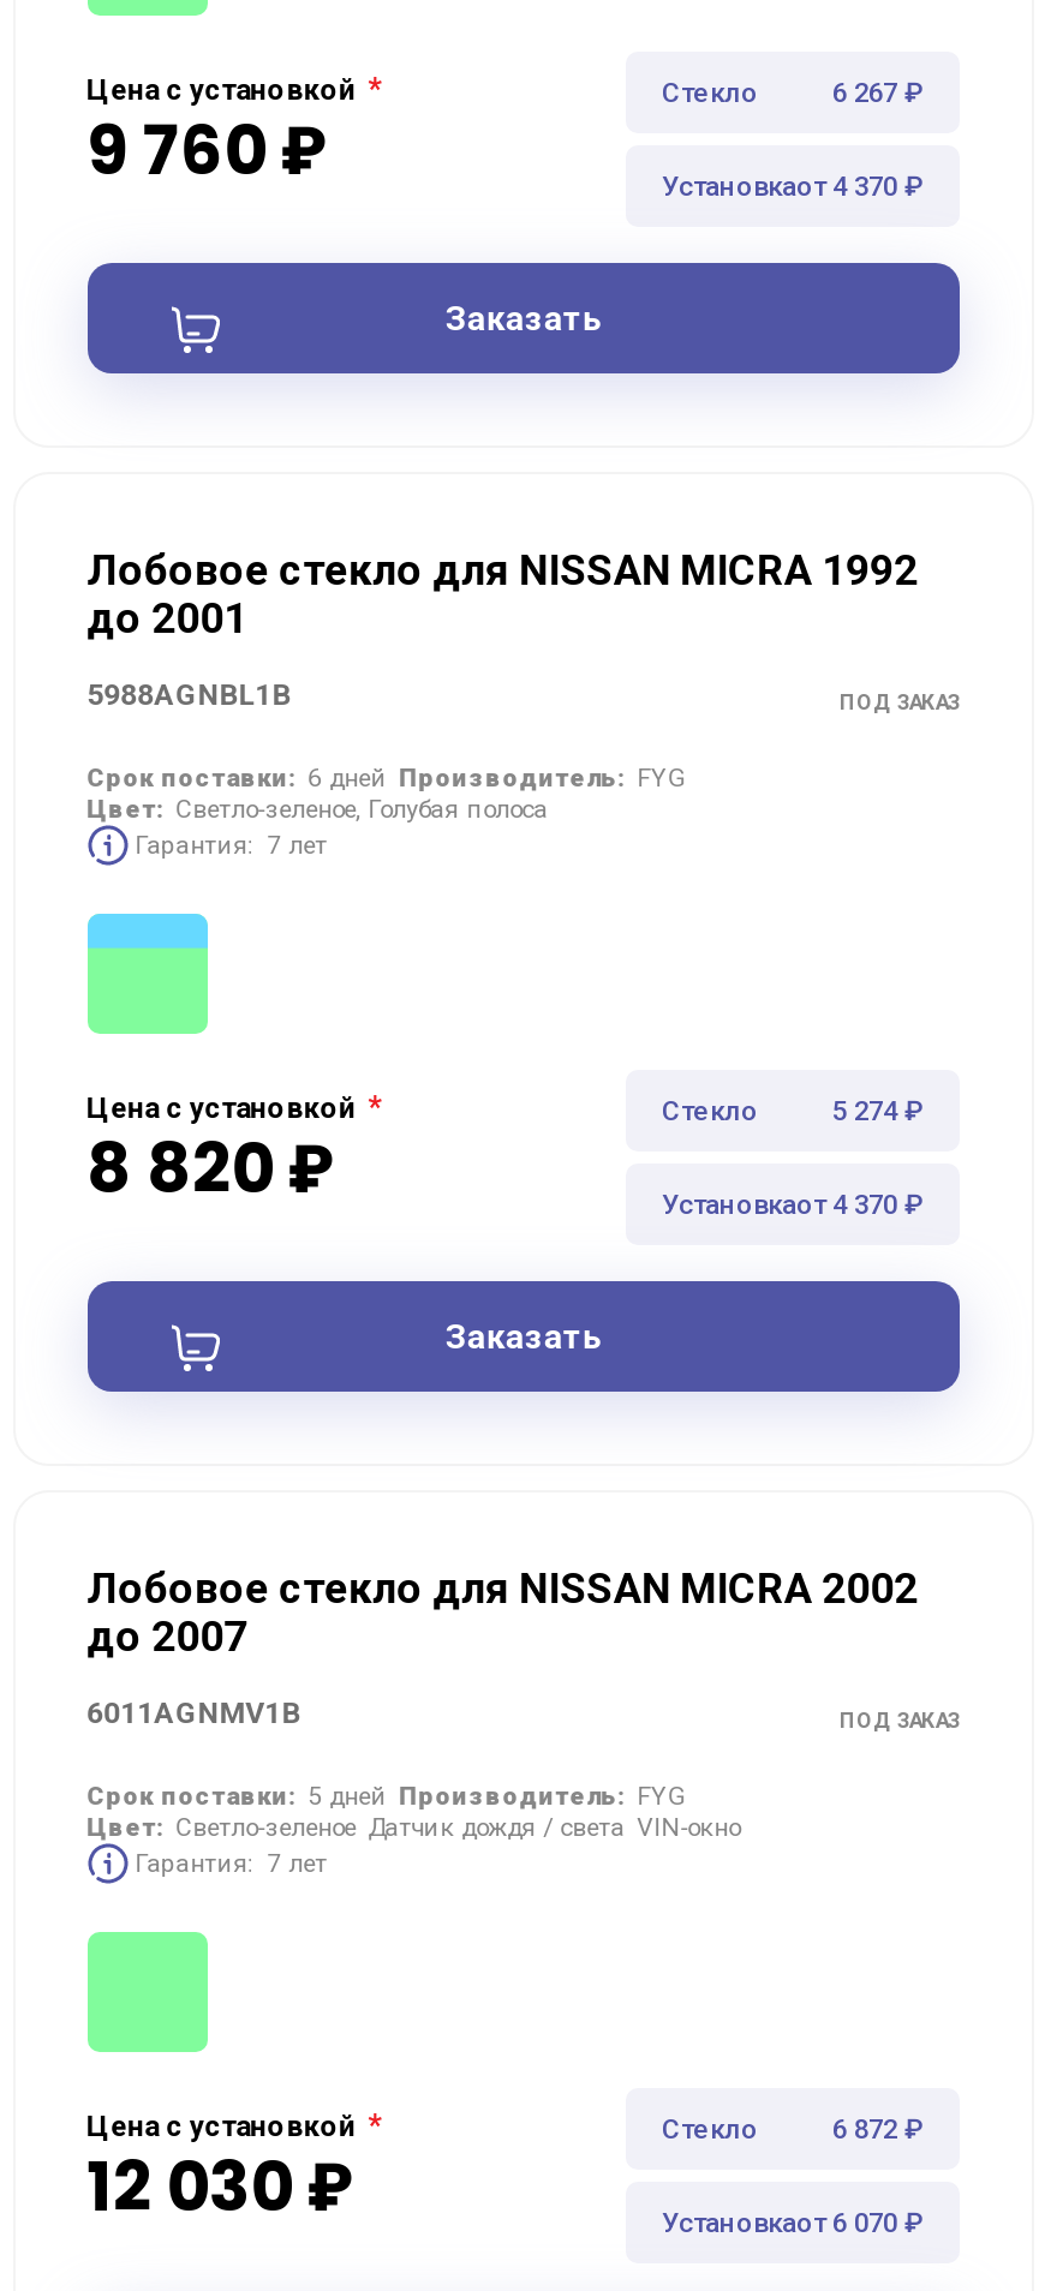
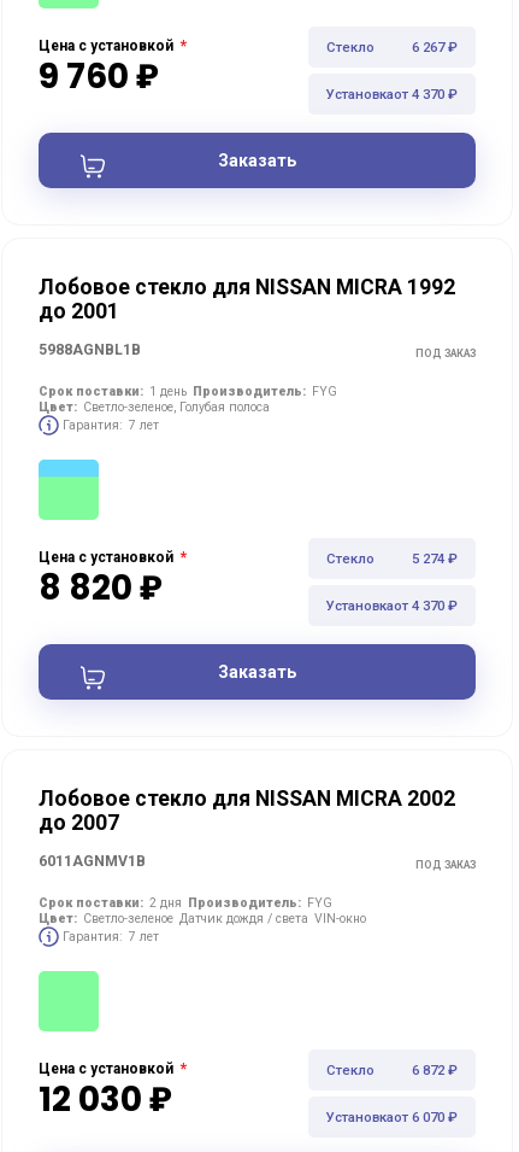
- Срок поставки: 6 дней Производитель: FYG
+ Срок поставки: 1 день Производитель: FYG

- Срок поставки: 5 дней Производитель: FYG
+ Срок поставки: 2 дня Производитель: FYG
